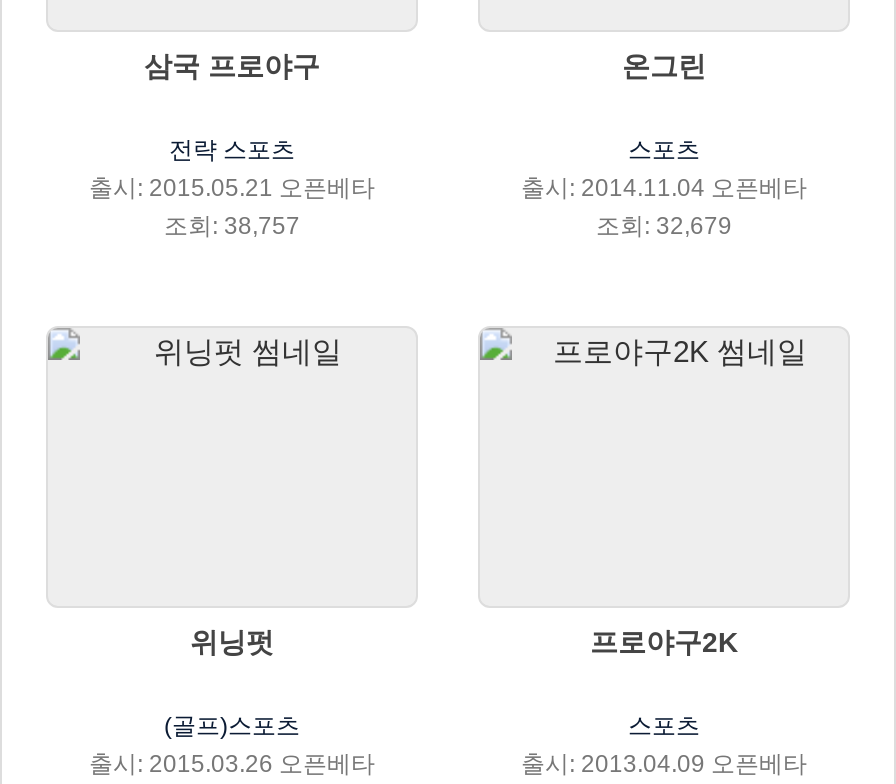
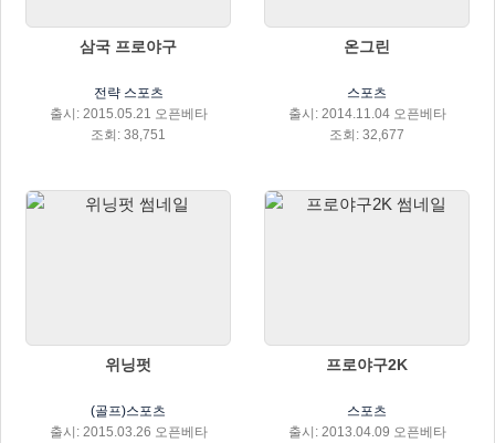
- 조회: 38,757
+ 조회: 38,751

- 조회: 32,679
+ 조회: 32,677
